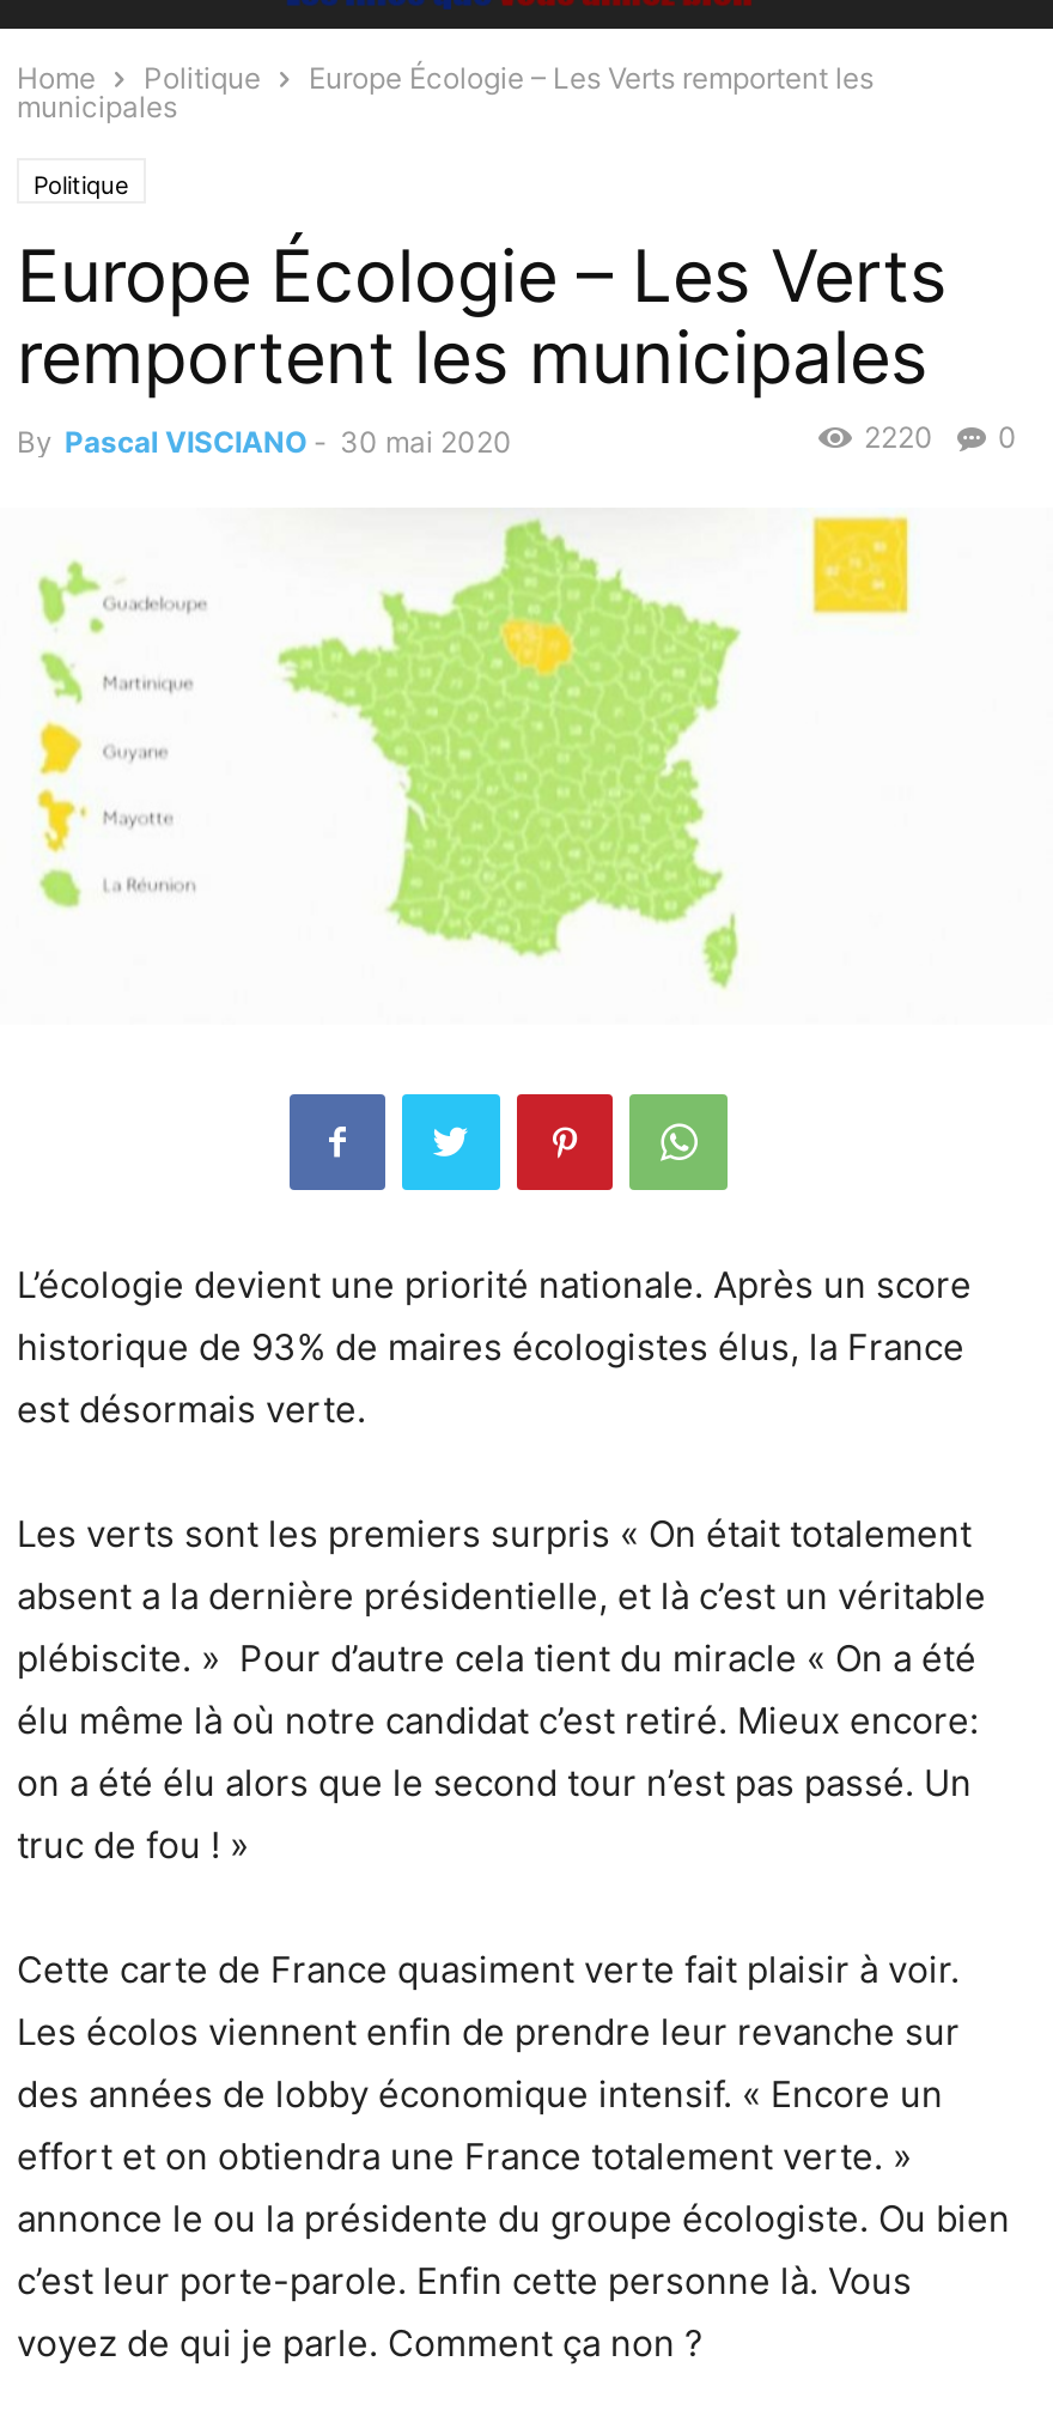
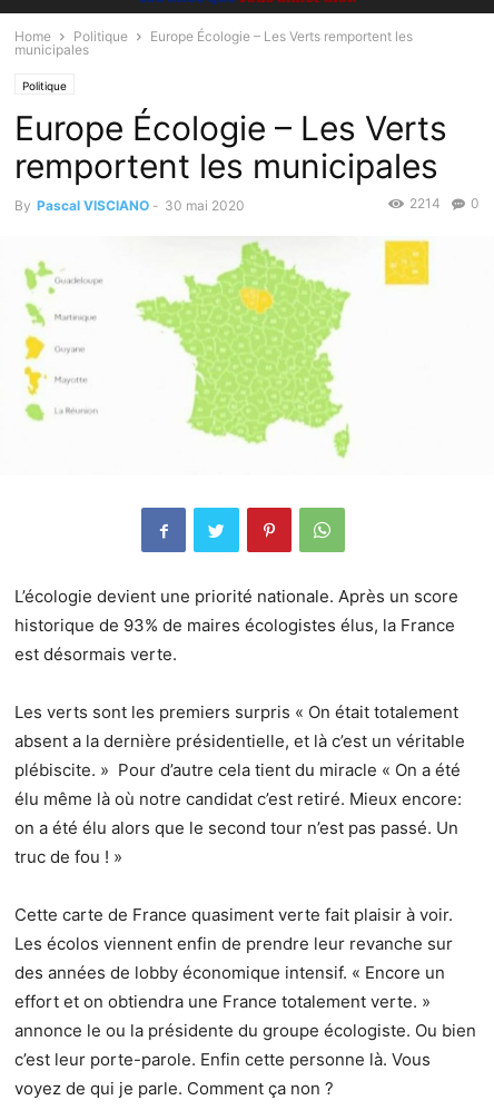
- 2220 0
+ 2214 0
